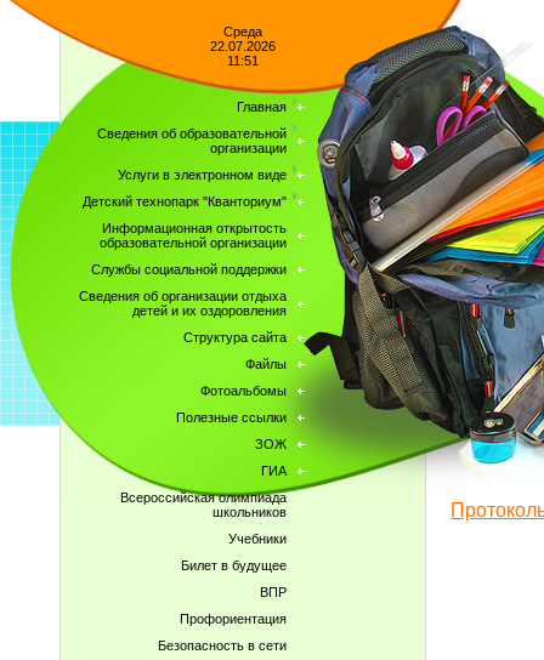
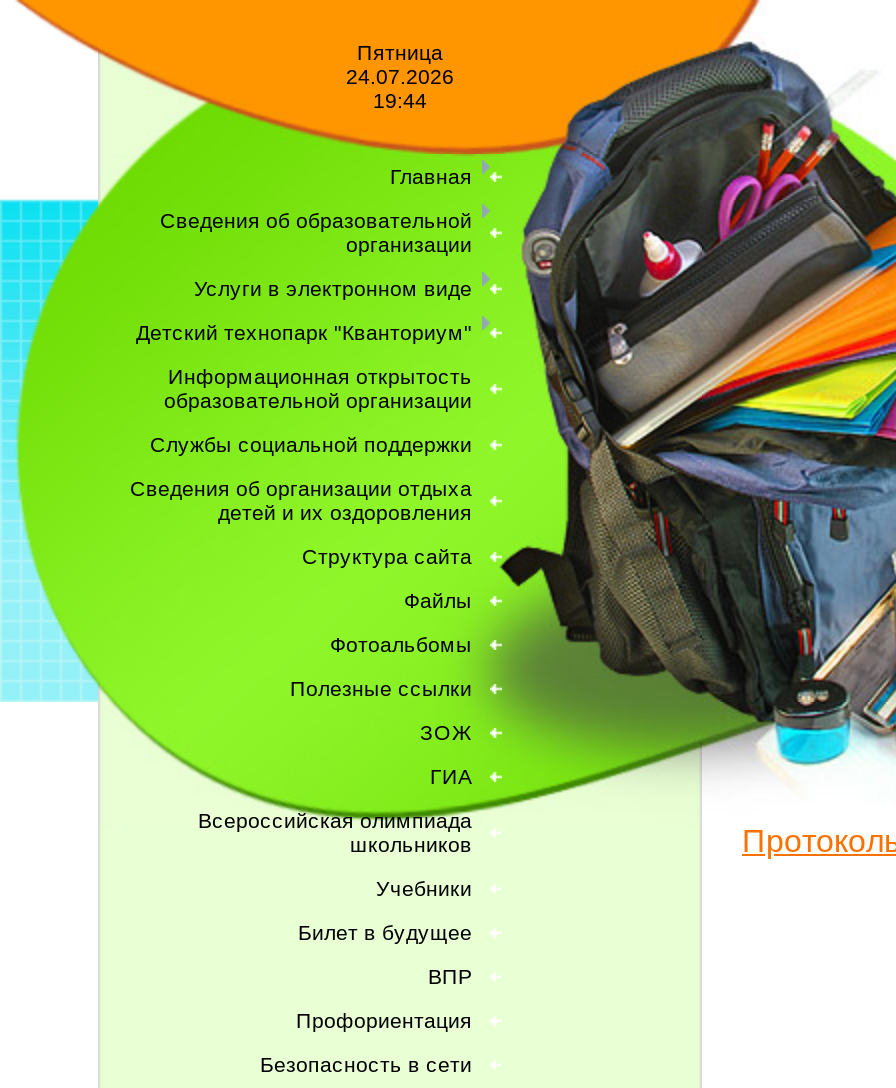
- Среда
- 22.07.2026
- 11:51
+ Пятница
+ 24.07.2026
+ 19:44
